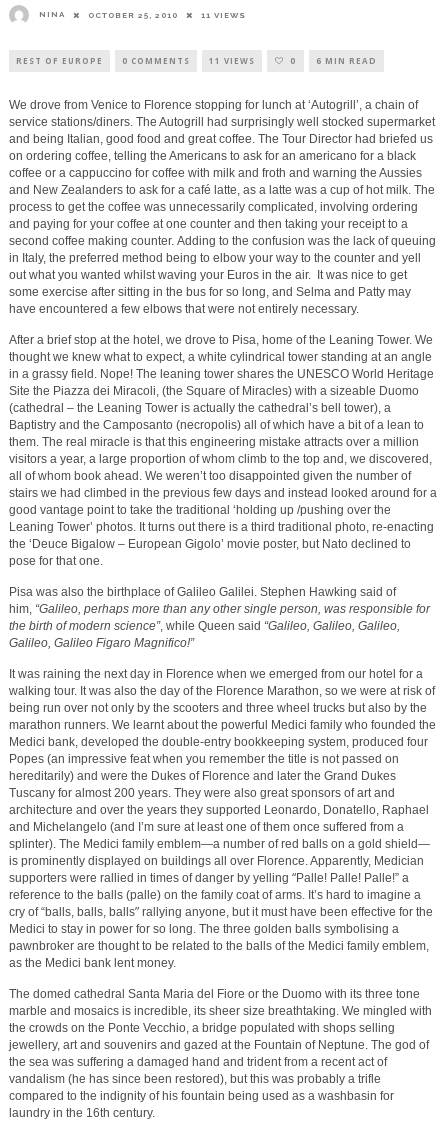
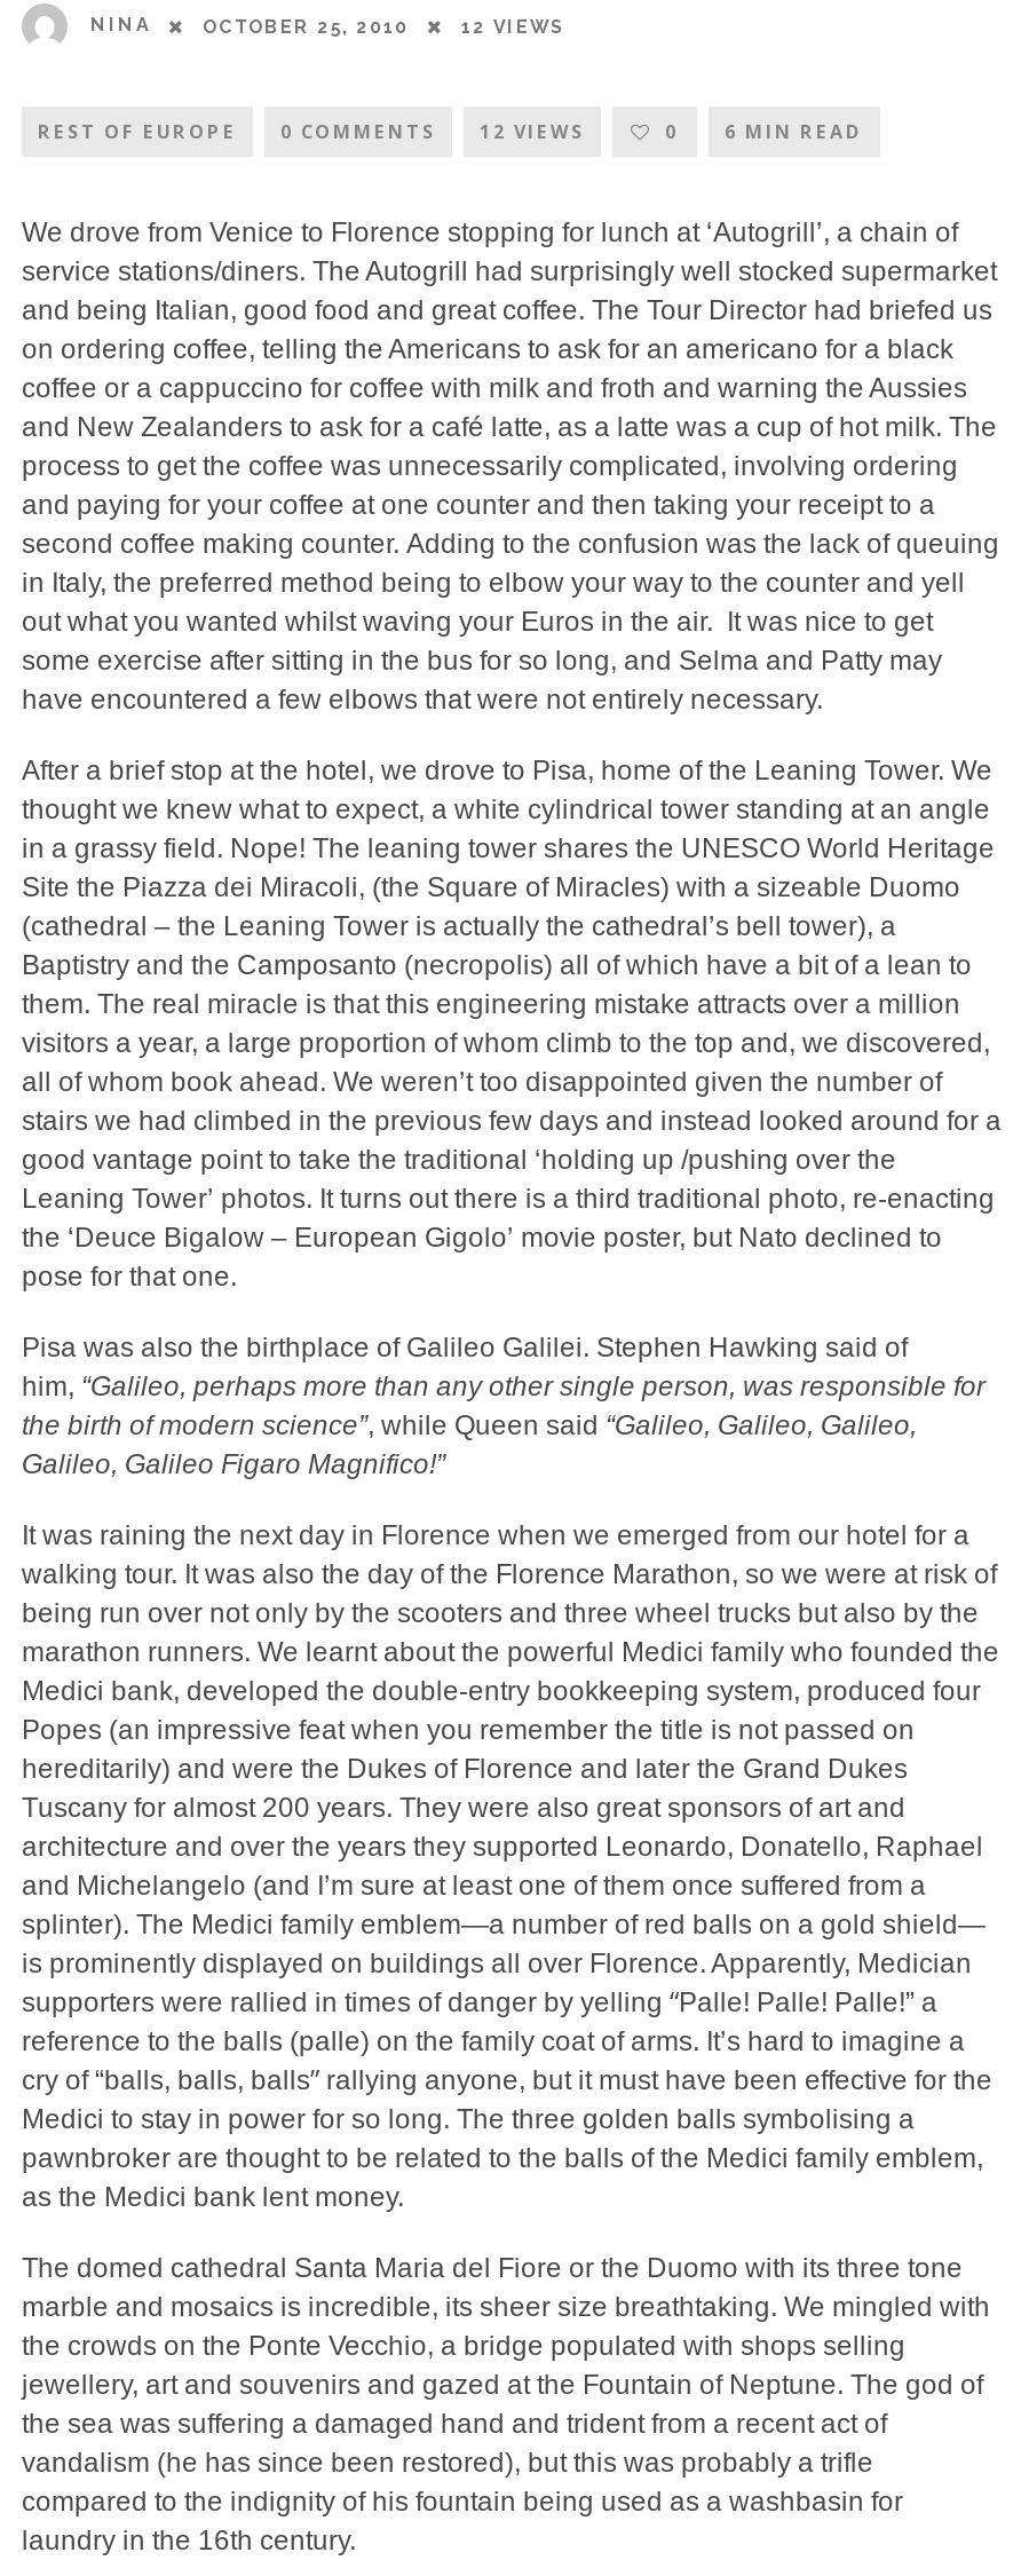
- 11 VIEWS
+ 12 VIEWS

- REST OF EUROPE 0 COMMENTS 11 VIEWS
+ REST OF EUROPE 0 COMMENTS 12 VIEWS
